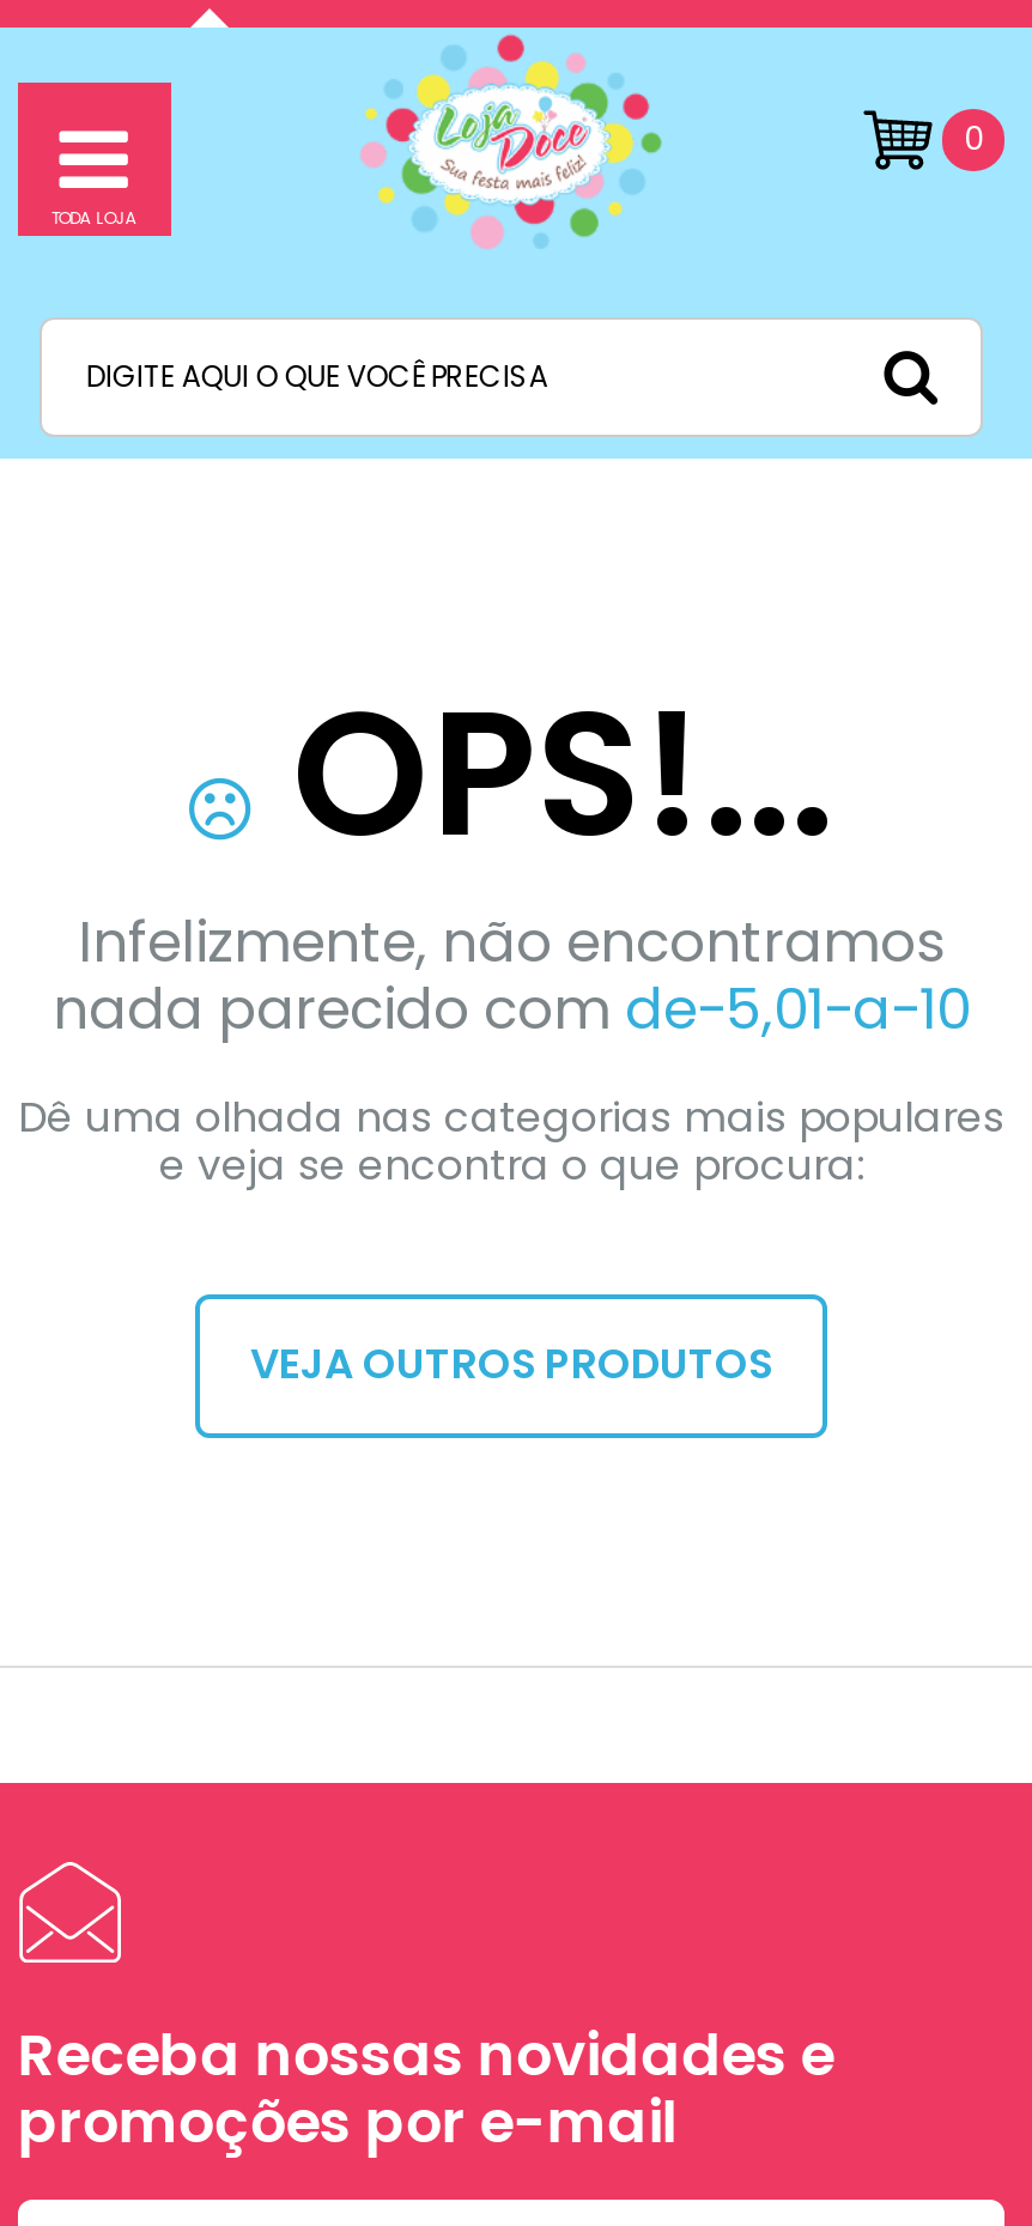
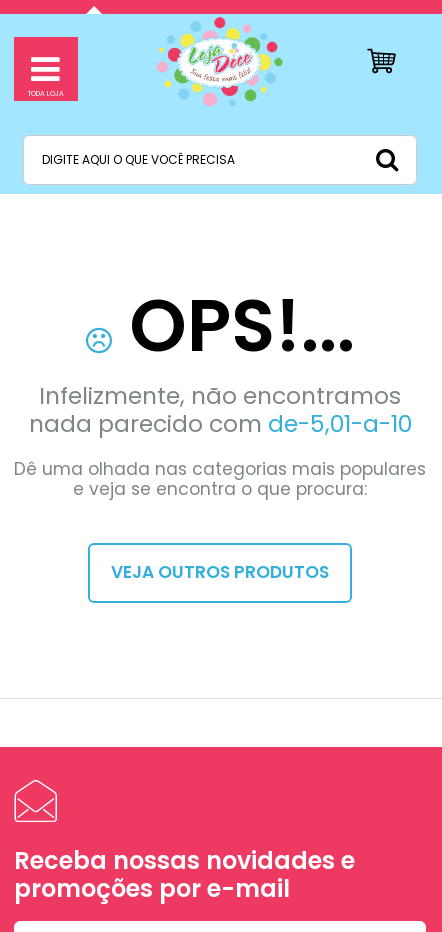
- 0
